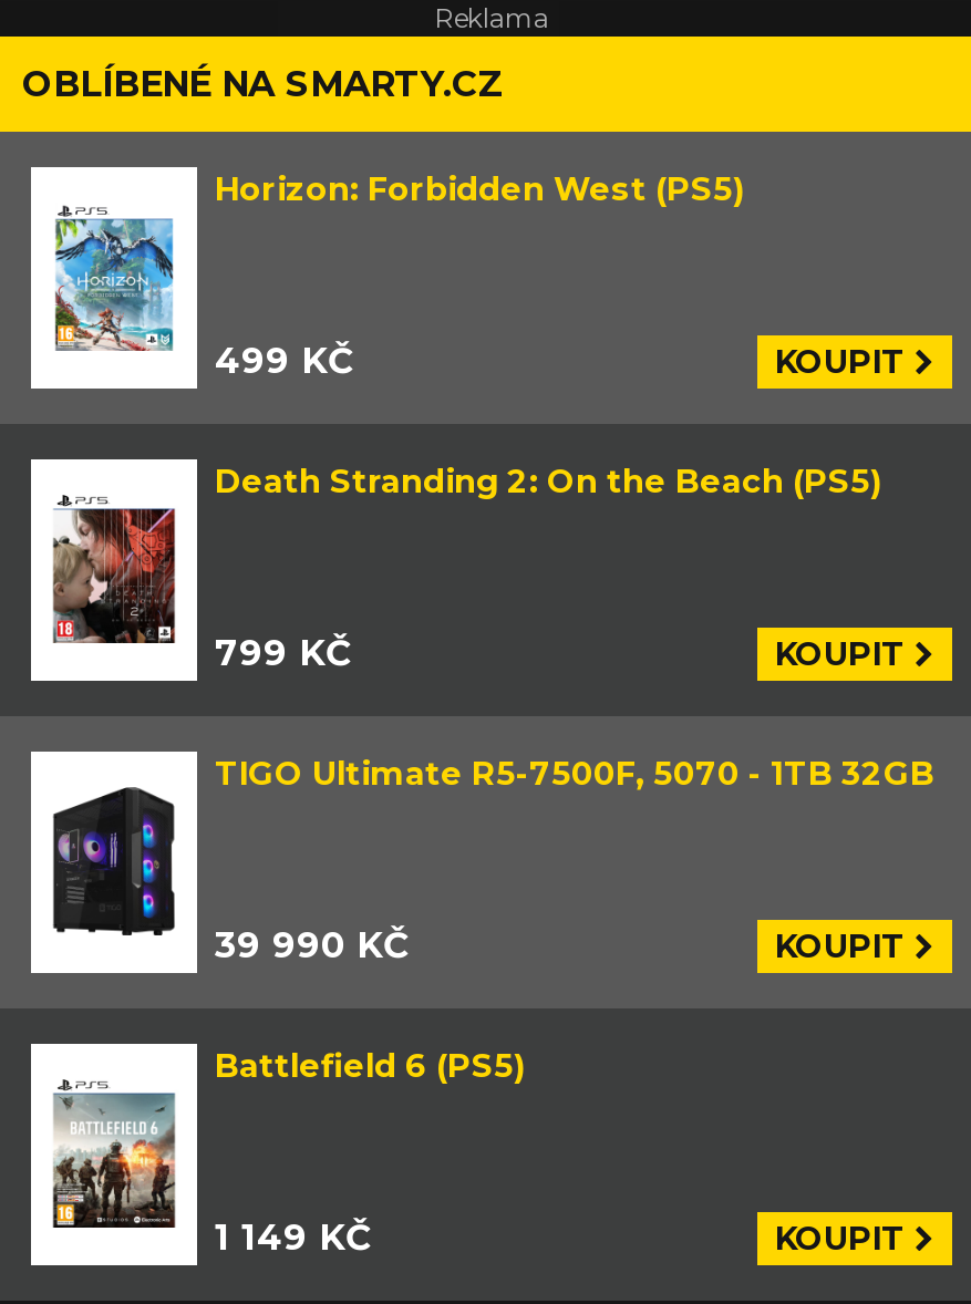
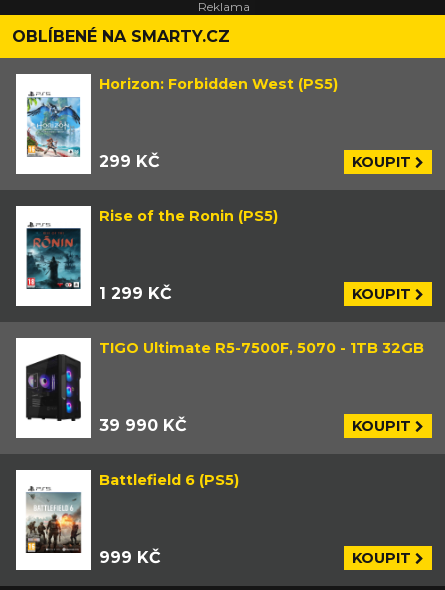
- 499 KČ
+ 299 KČ

- Death Stranding 2: On the Beach (PS5)
+ Rise of the Ronin (PS5)

- [image]
- 799 KČ
+ [image]
+ 1 299 KČ

- 1 149 KČ
+ 999 KČ
